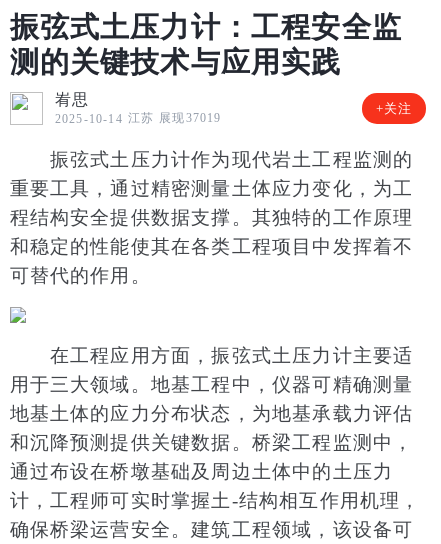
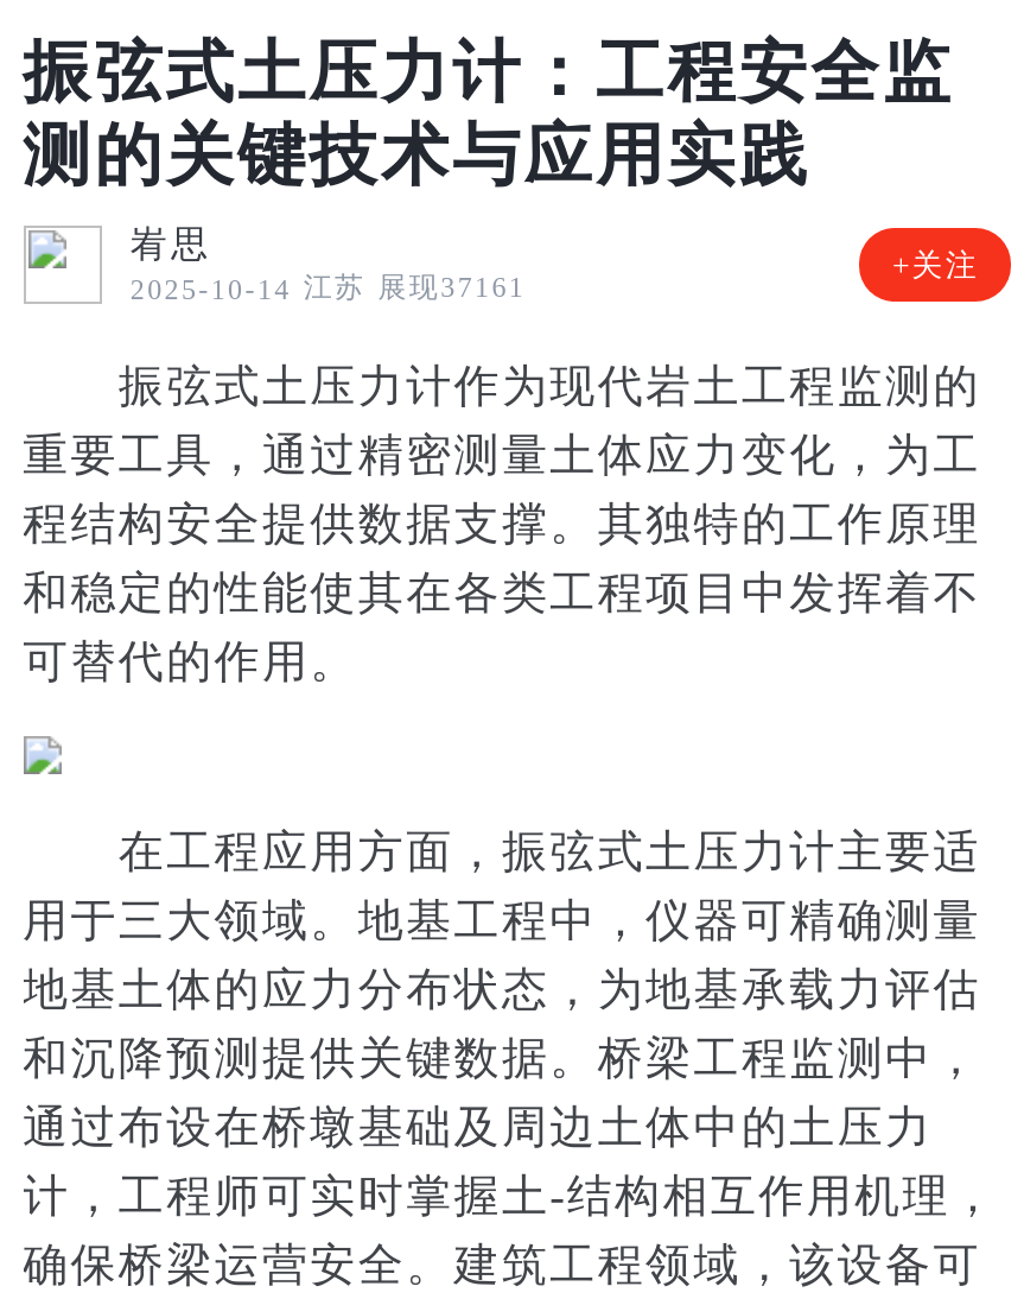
- 2025-10-14 江苏 展现37019
+ 2025-10-14 江苏 展现37161
